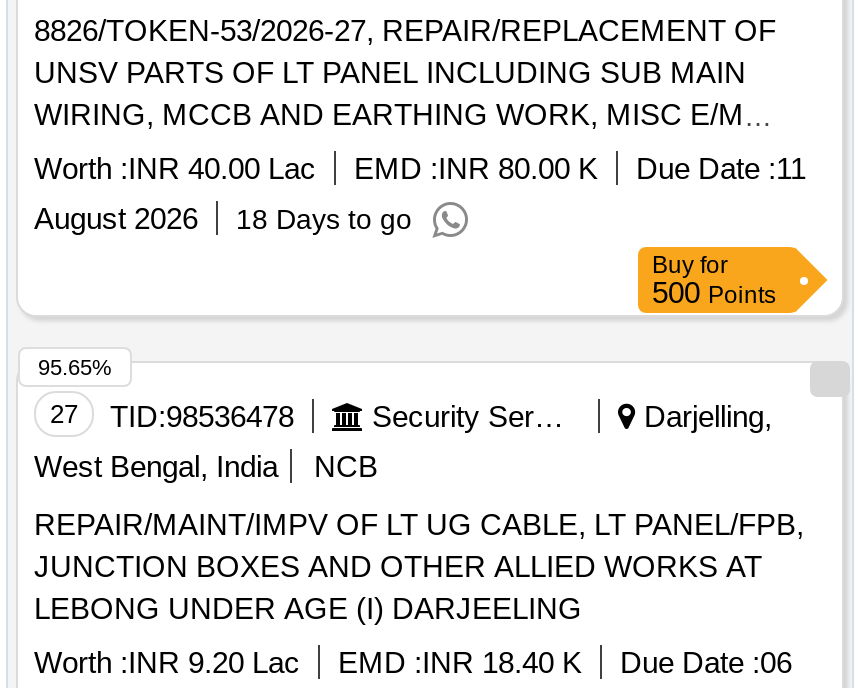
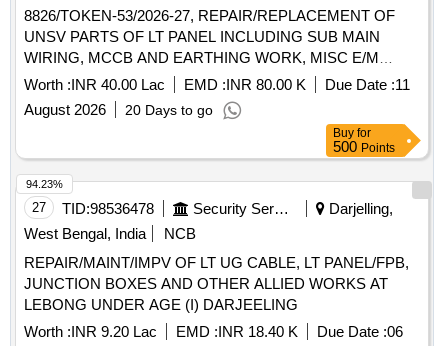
- August 2026 18 Days to go
+ August 2026 20 Days to go

- 95.65%
+ 94.23%
